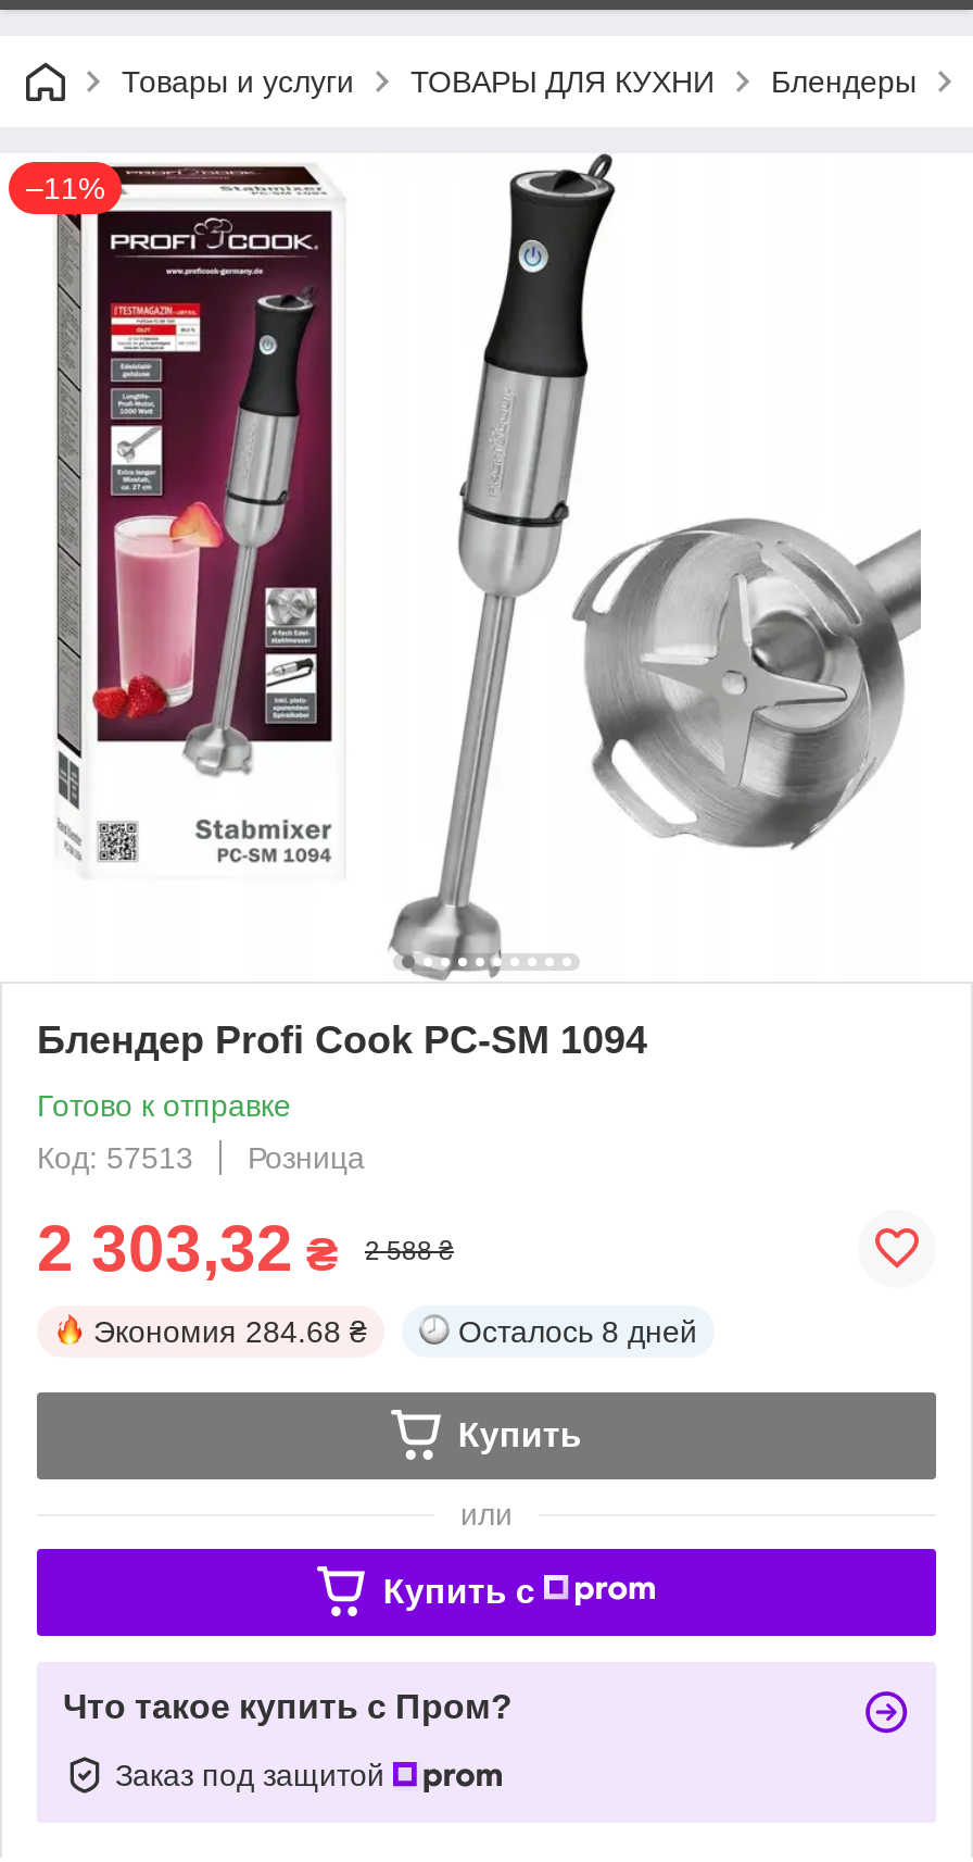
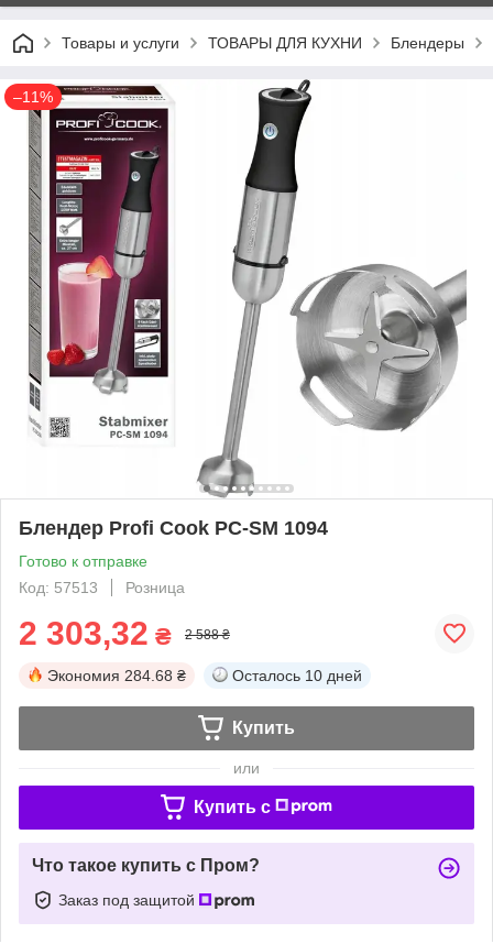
- Осталось 8 дней
+ Осталось 10 дней
